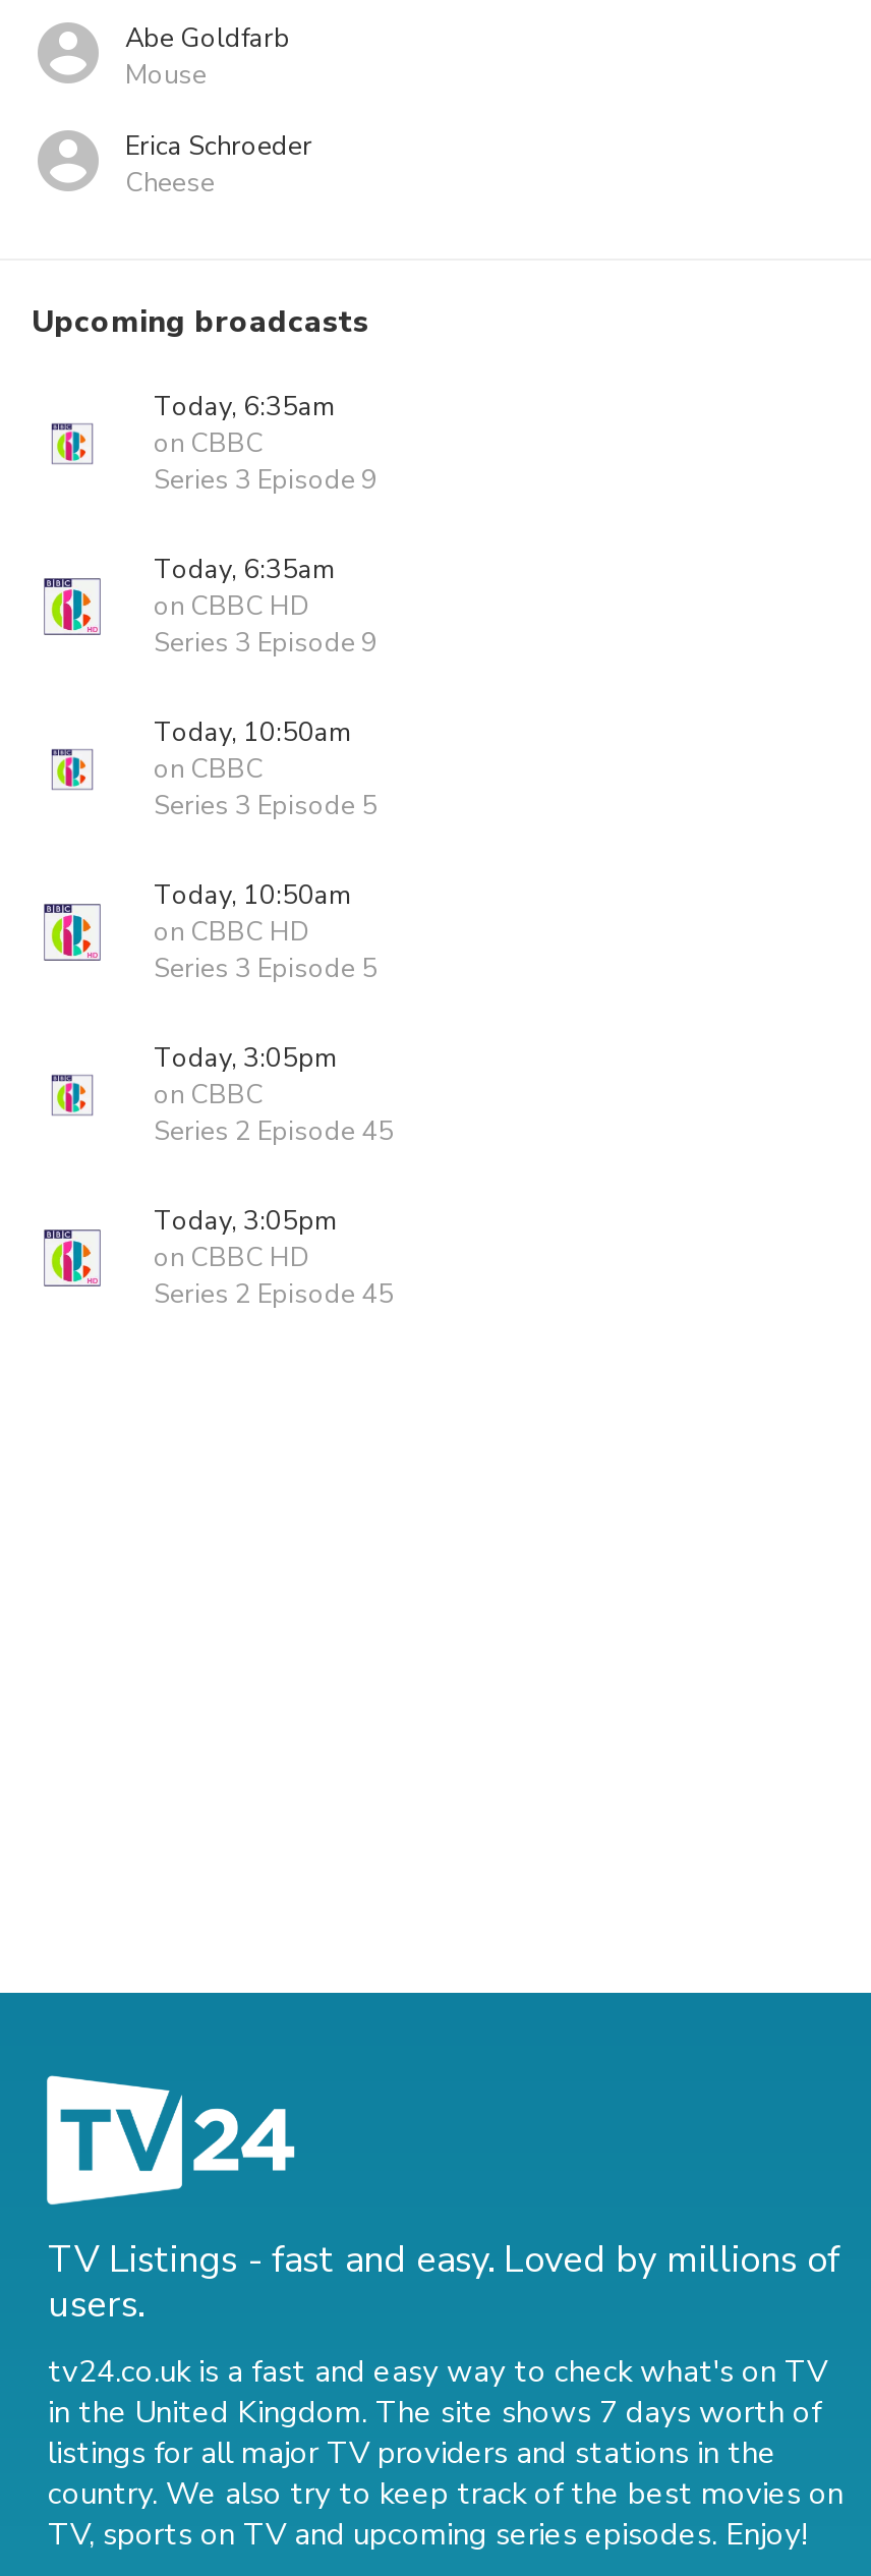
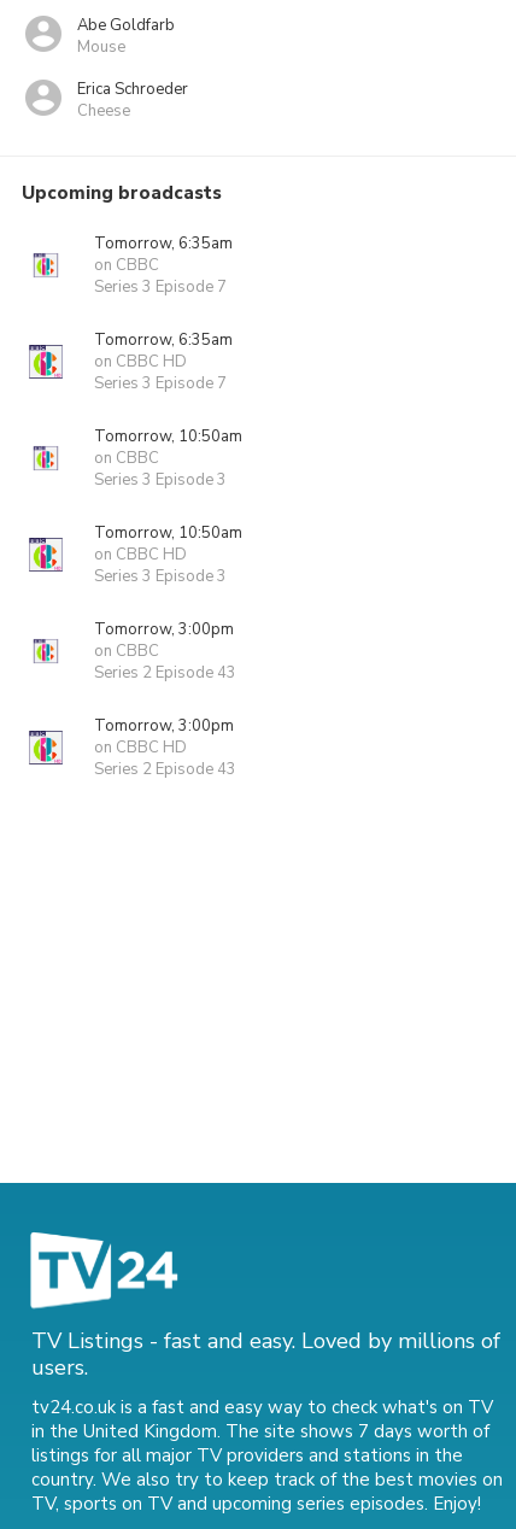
- Today, 6:35am
+ Tomorrow, 6:35am

- Series 3 Episode 9
+ Series 3 Episode 7

- Today, 6:35am
+ Tomorrow, 6:35am

- Series 3 Episode 9
+ Series 3 Episode 7

- Today, 10:50am
+ Tomorrow, 10:50am

- Series 3 Episode 5
+ Series 3 Episode 3

- Today, 10:50am
+ Tomorrow, 10:50am

- Series 3 Episode 5
+ Series 3 Episode 3

- Today, 3:05pm
+ Tomorrow, 3:00pm

- Series 2 Episode 45
+ Series 2 Episode 43

- Today, 3:05pm
+ Tomorrow, 3:00pm

- Series 2 Episode 45
+ Series 2 Episode 43
